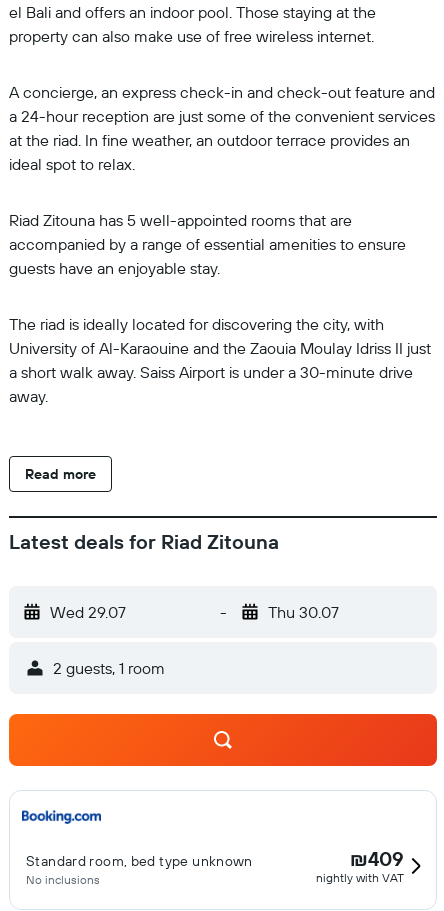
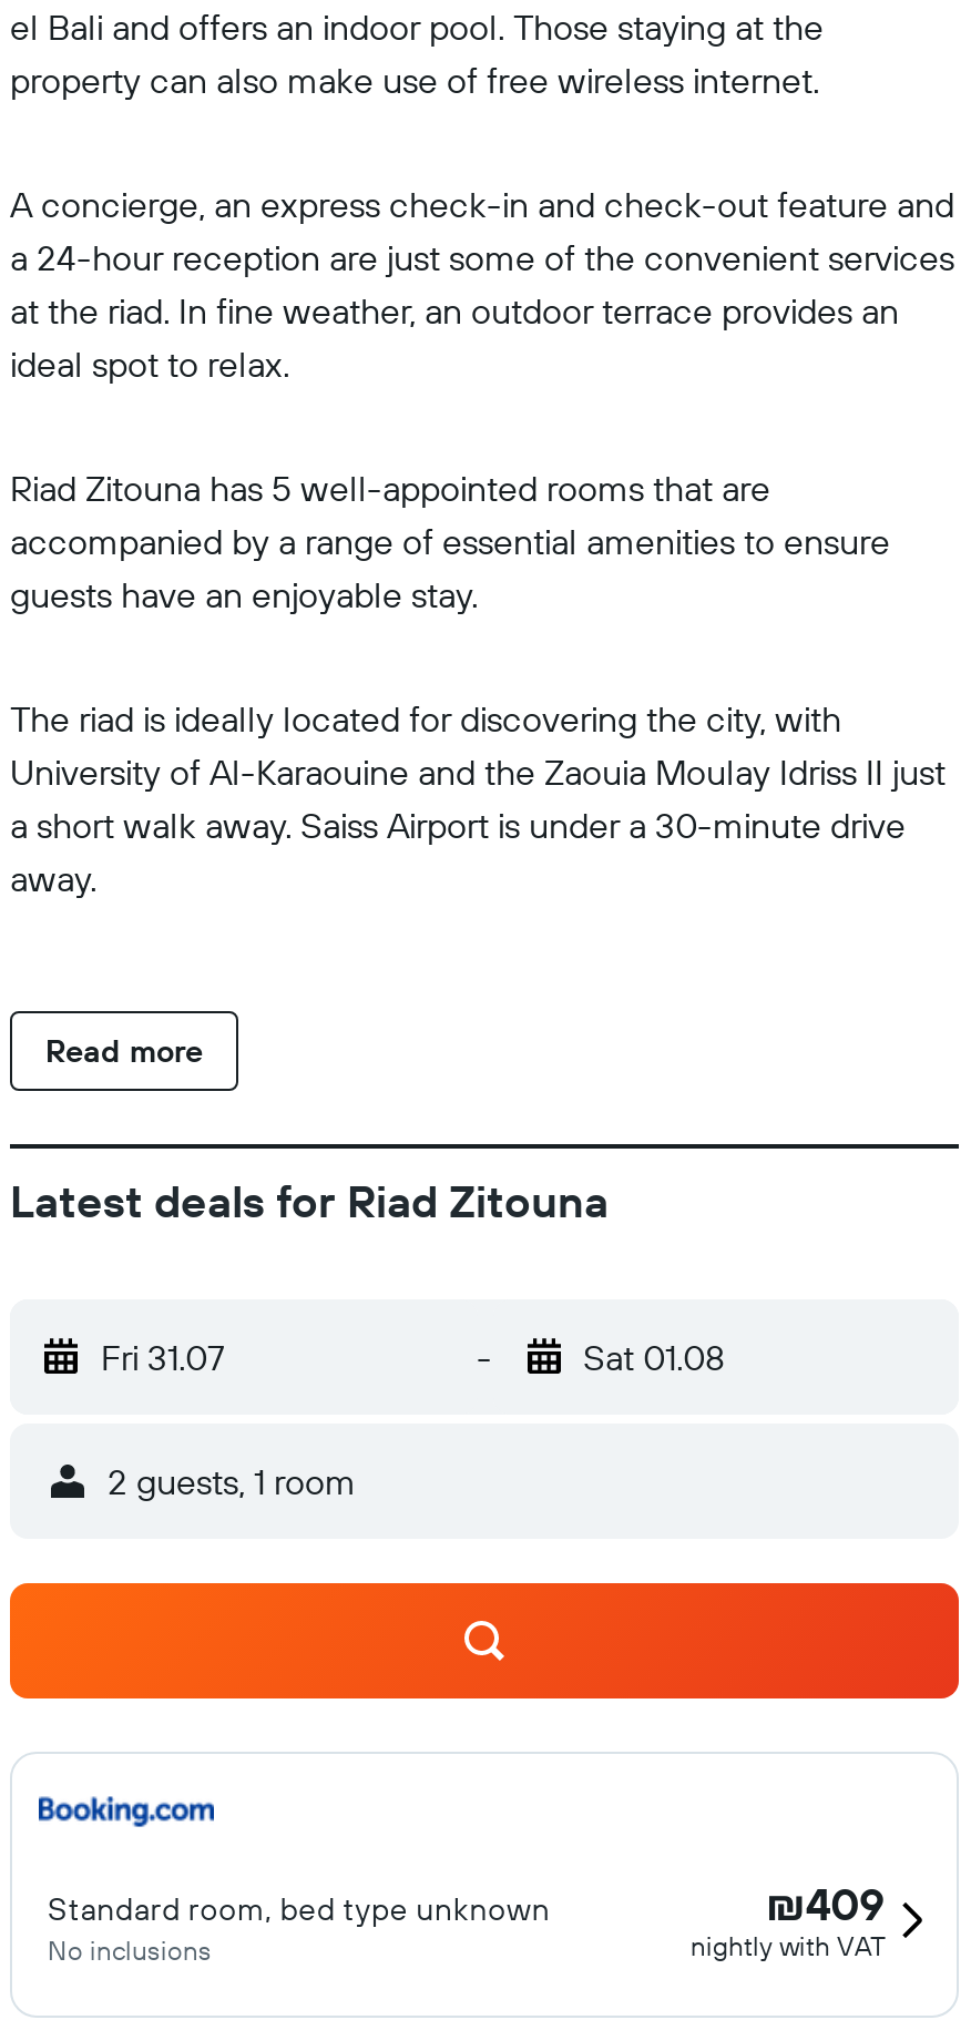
- Wed 29.07
+ Fri 31.07

- Thu 30.07
+ Sat 01.08
